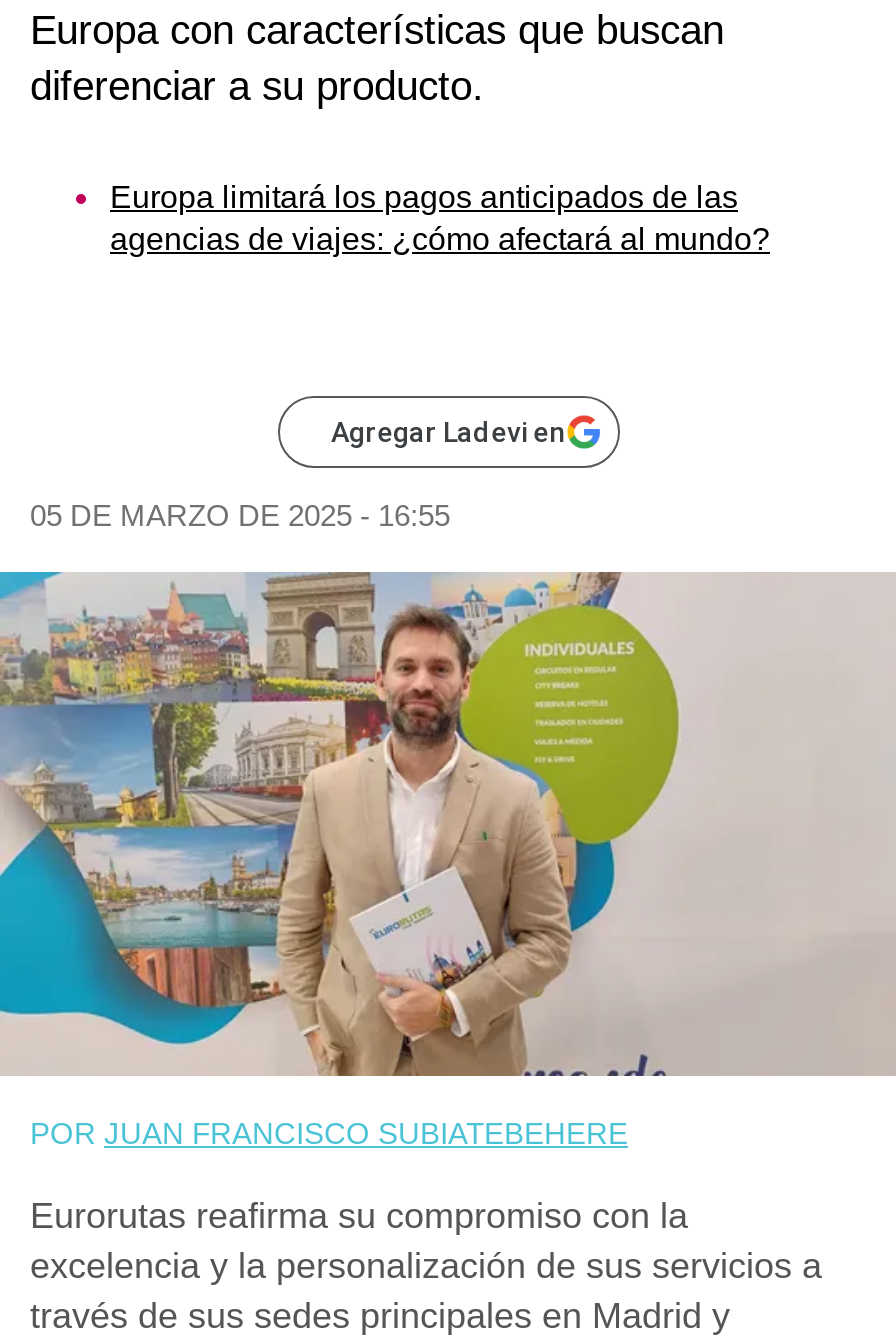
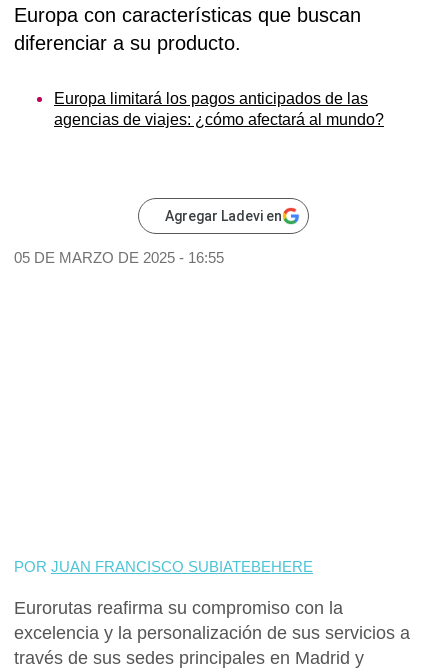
- [image]
